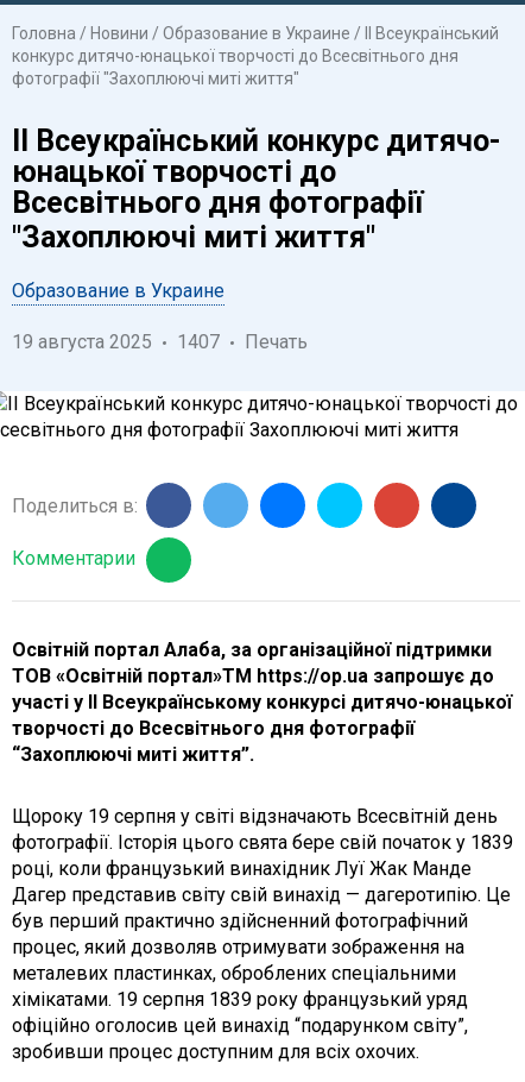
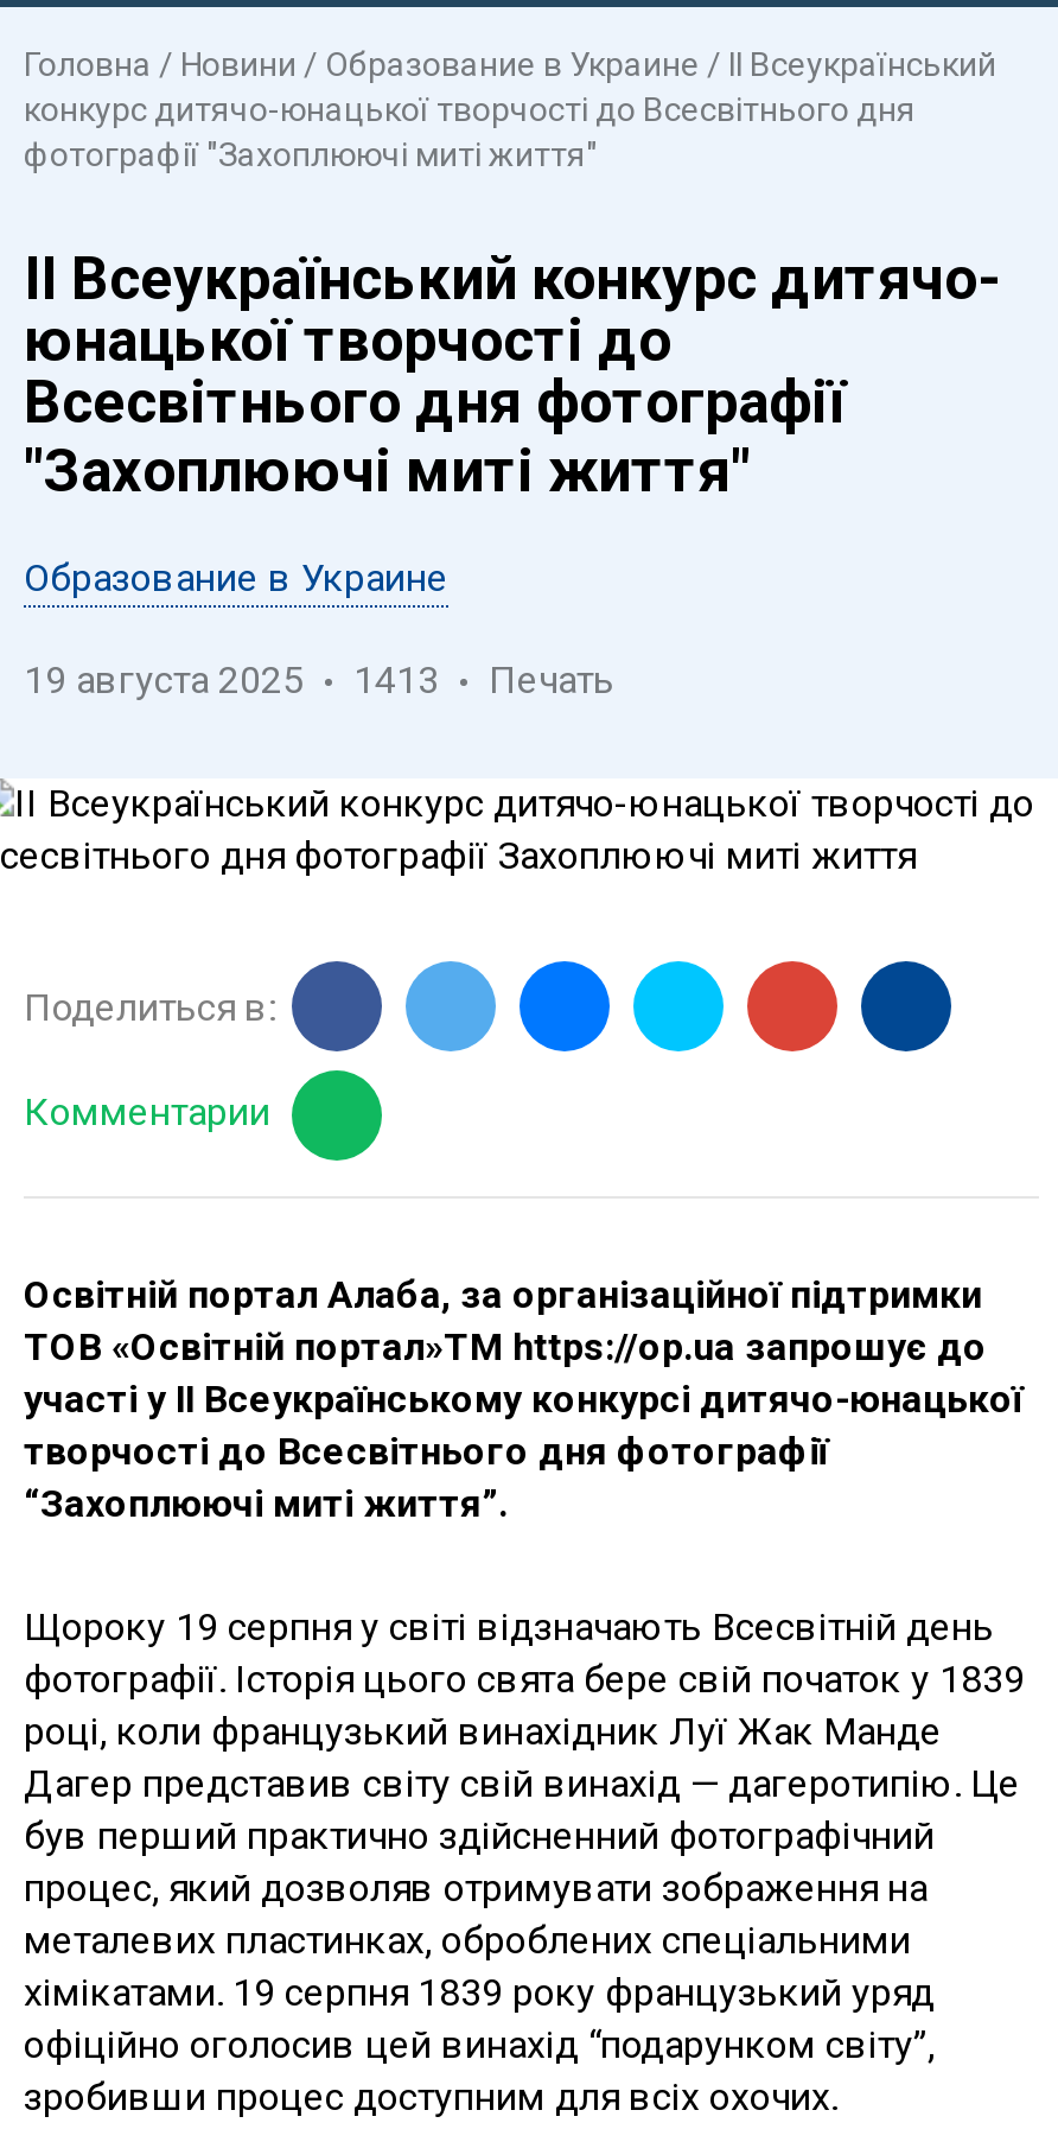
- 19 августа 2025 1407 Печать
+ 19 августа 2025 1413 Печать
